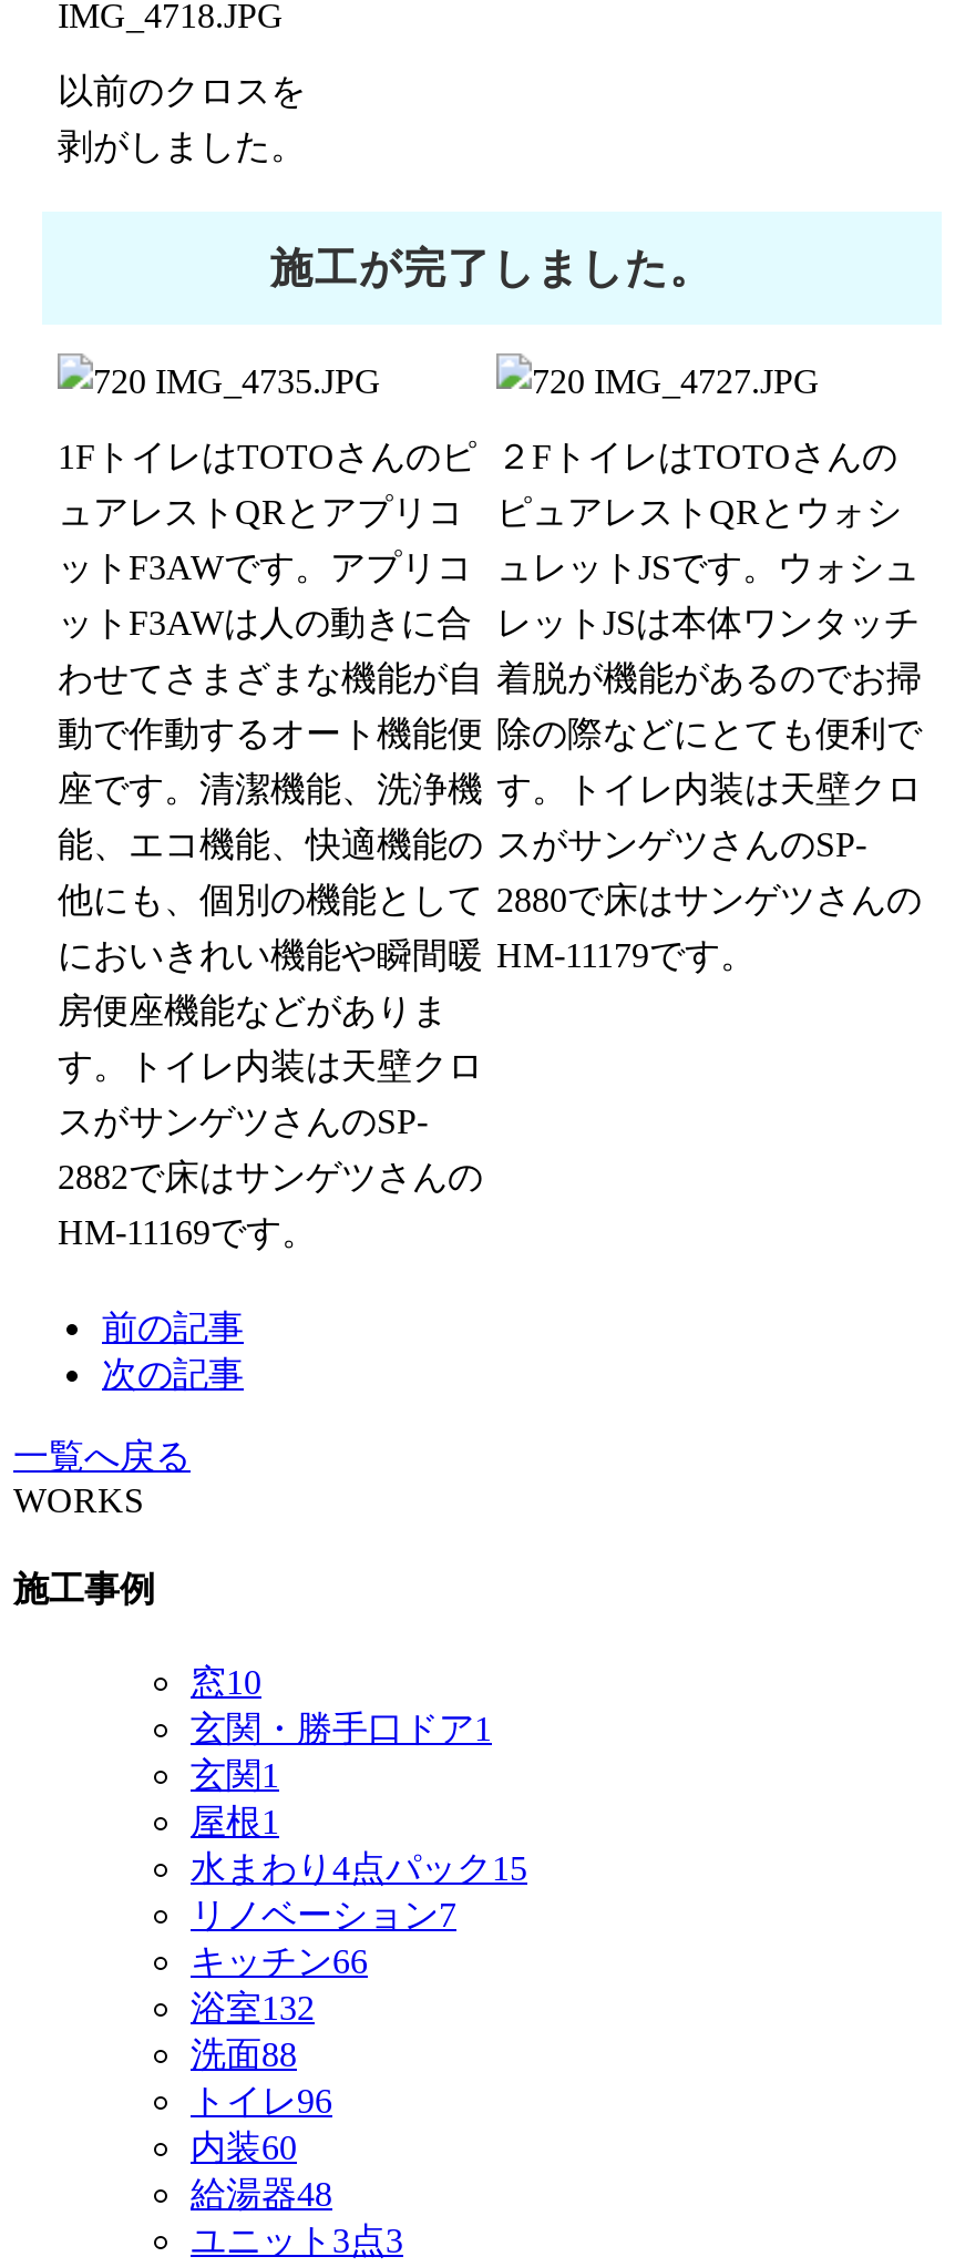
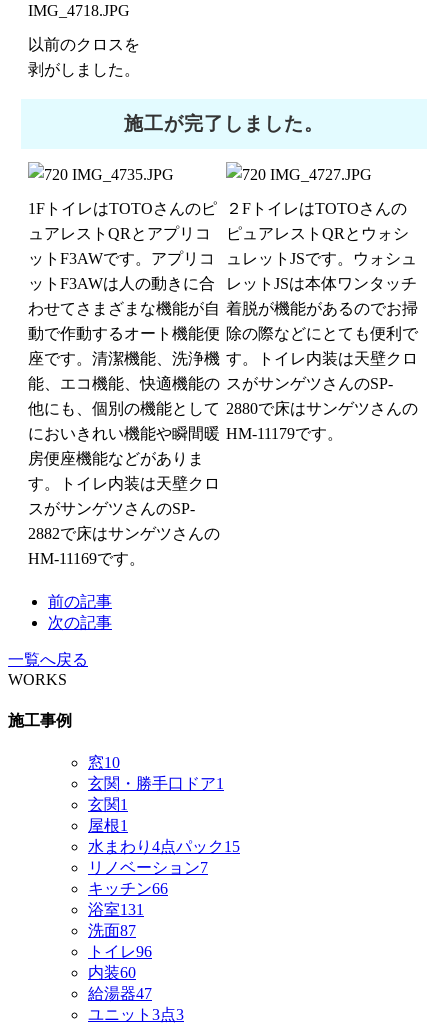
- 浴室132
+ 浴室131

- 洗面88
+ 洗面87

- 給湯器48
+ 給湯器47
